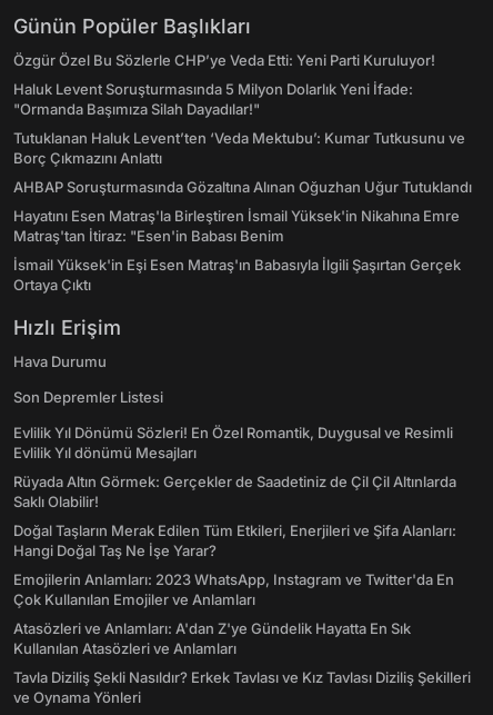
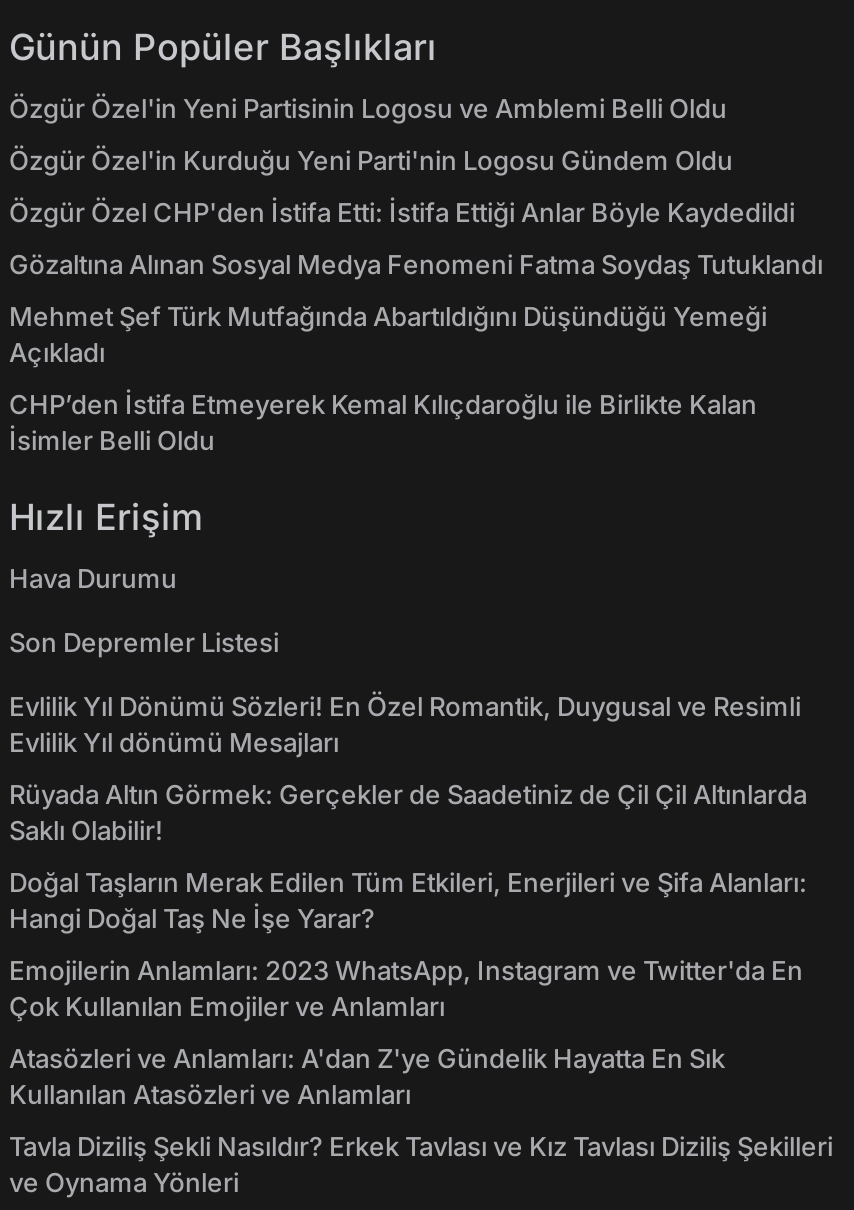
- Özgür Özel Bu Sözlerle CHP’ye Veda Etti: Yeni Parti Kuruluyor!
+ Özgür Özel'in Yeni Partisinin Logosu ve Amblemi Belli Oldu

- Haluk Levent Soruşturmasında 5 Milyon Dolarlık Yeni İfade:
- "Ormanda Başımıza Silah Dayadılar!"
+ Özgür Özel'in Kurduğu Yeni Parti'nin Logosu Gündem Oldu

- Tutuklanan Haluk Levent’ten ‘Veda Mektubu’: Kumar Tutkusunu ve
- Borç Çıkmazını Anlattı
+ Özgür Özel CHP'den İstifa Etti: İstifa Ettiği Anlar Böyle Kaydedildi

- AHBAP Soruşturmasında Gözaltına Alınan Oğuzhan Uğur Tutuklandı
+ Gözaltına Alınan Sosyal Medya Fenomeni Fatma Soydaş Tutuklandı

- Hayatını Esen Matraş'la Birleştiren İsmail Yüksek'in Nikahına Emre
- Matraş'tan İtiraz: "Esen'in Babası Benim
+ Mehmet Şef Türk Mutfağında Abartıldığını Düşündüğü Yemeği
+ Açıkladı

- İsmail Yüksek'in Eşi Esen Matraş'ın Babasıyla İlgili Şaşırtan Gerçek
- Ortaya Çıktı
+ CHP’den İstifa Etmeyerek Kemal Kılıçdaroğlu ile Birlikte Kalan
+ İsimler Belli Oldu
